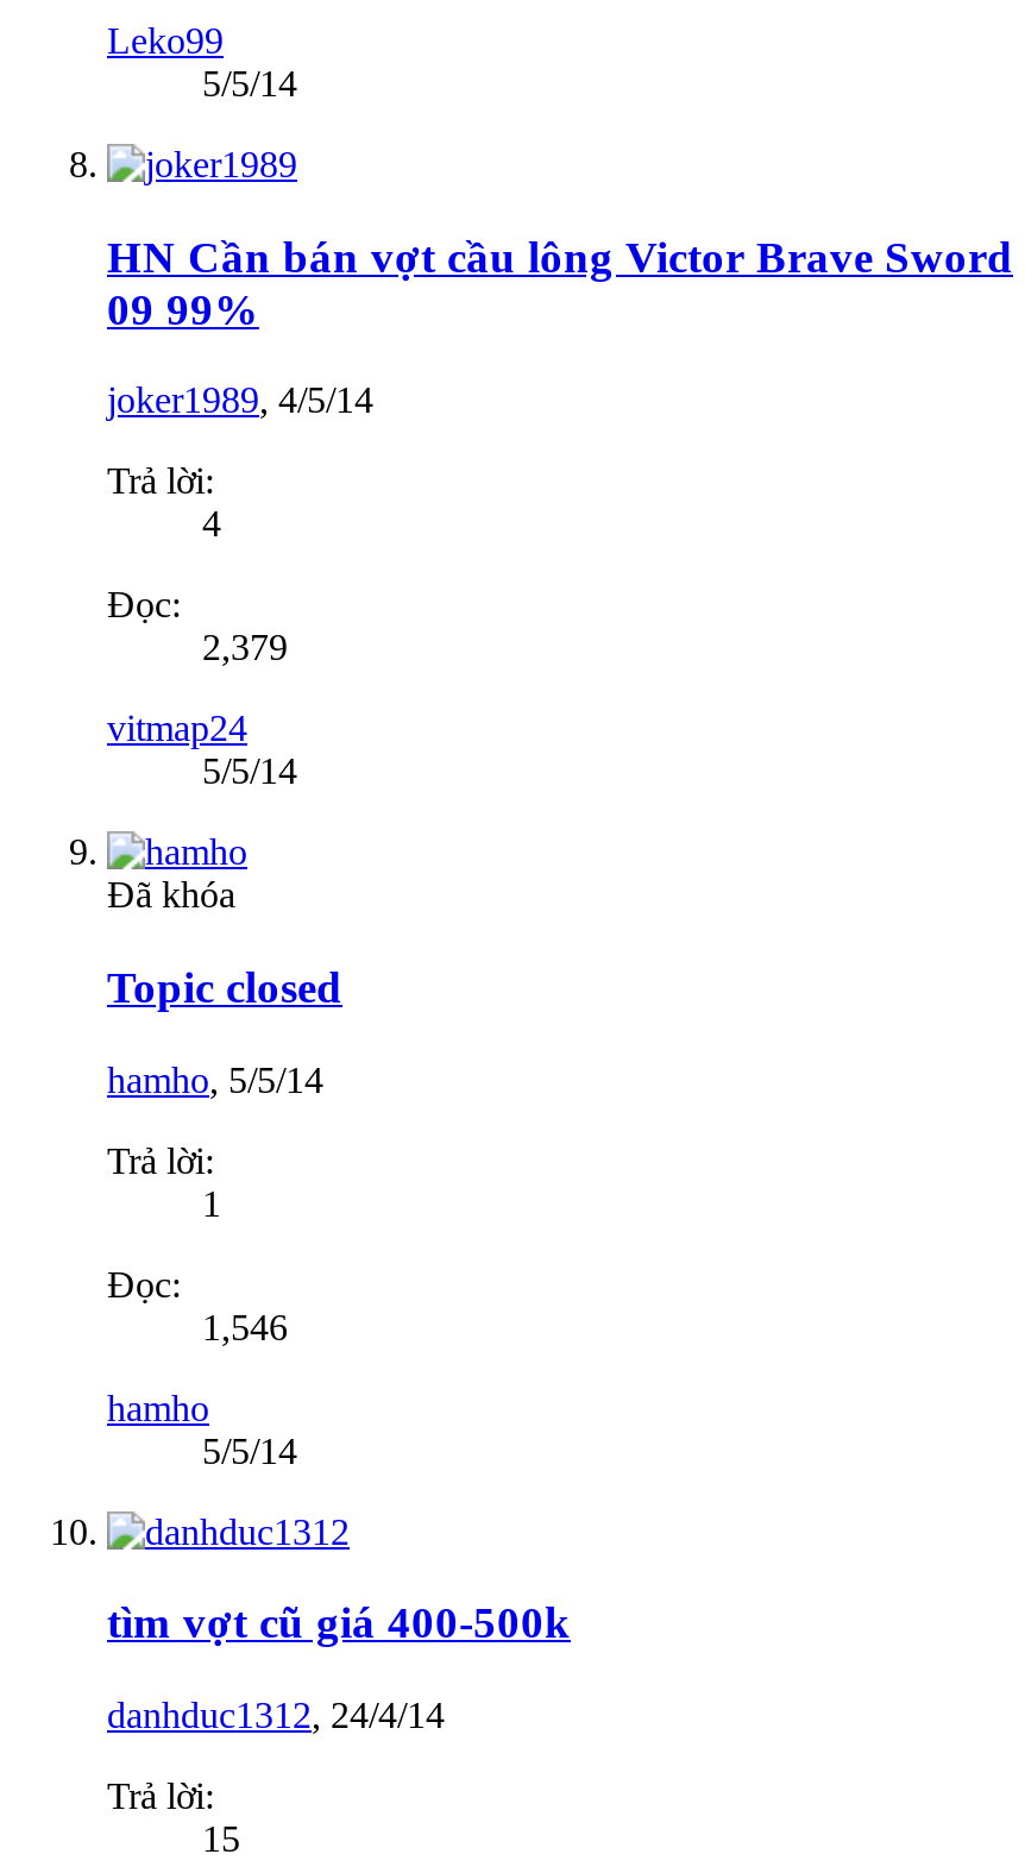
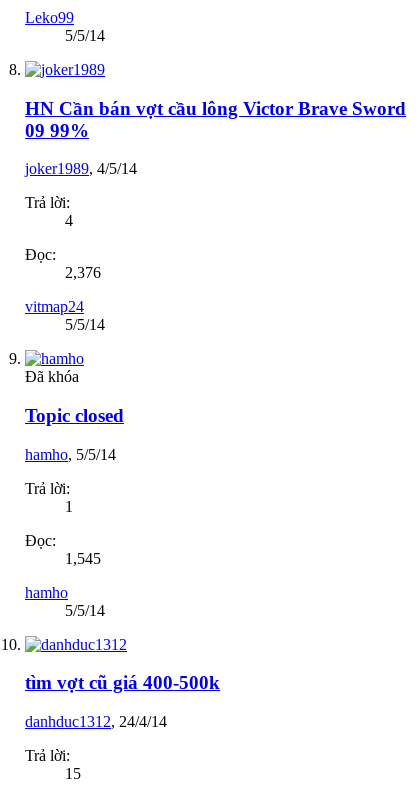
- 2,379
+ 2,376

- 1,546
+ 1,545
